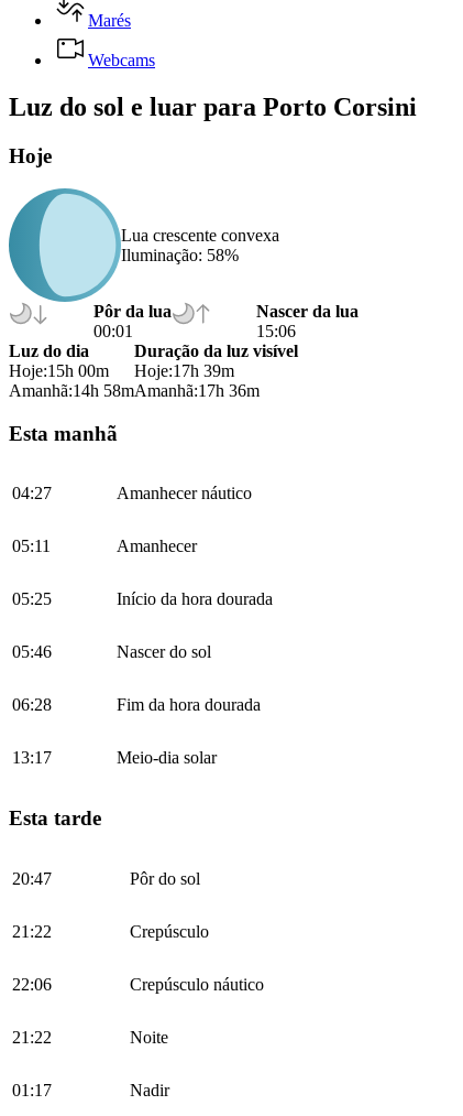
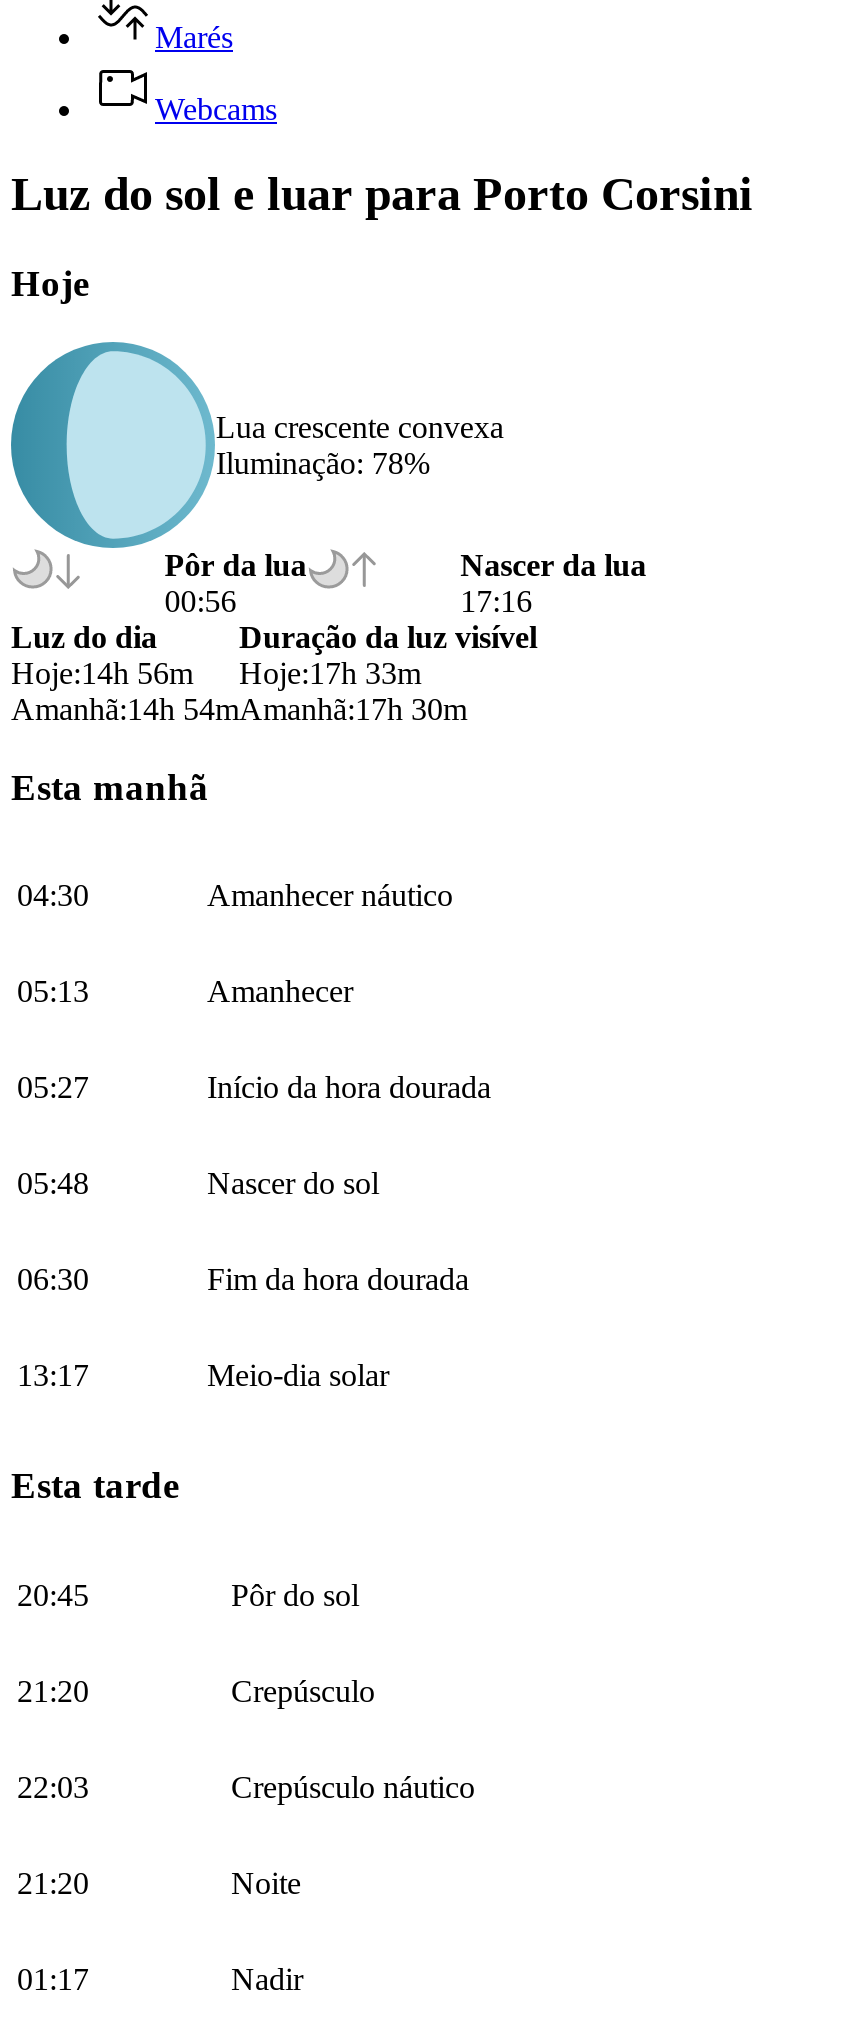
- Iluminação: 58%
+ Iluminação: 78%

- 00:01
+ 00:56

- 15:06
+ 17:16

- Hoje:15h 00m
- Amanhã:14h 58m
+ Hoje:14h 56m
+ Amanhã:14h 54m

- Hoje:17h 39m
+ Hoje:17h 33m

- Amanhã:17h 36m
+ Amanhã:17h 30m

- 04:27
+ 04:30

- 05:11
+ 05:13

- 05:25
+ 05:27

- 05:46
+ 05:48

- 06:28
+ 06:30

- 20:47
+ 20:45

- 21:22
+ 21:20

- 22:06
+ 22:03

- 21:22
+ 21:20
